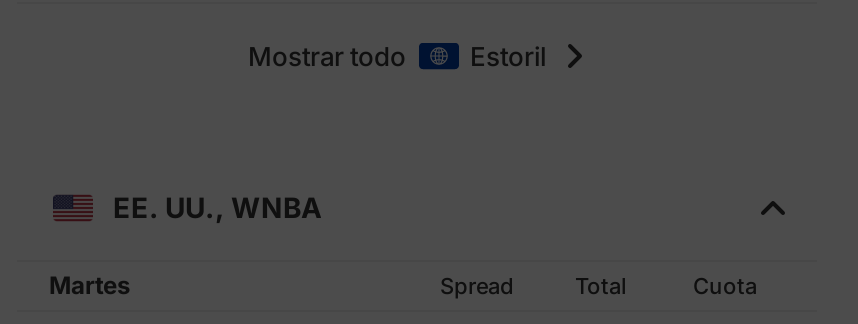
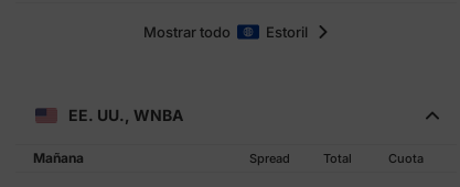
- Martes
+ Mañana
